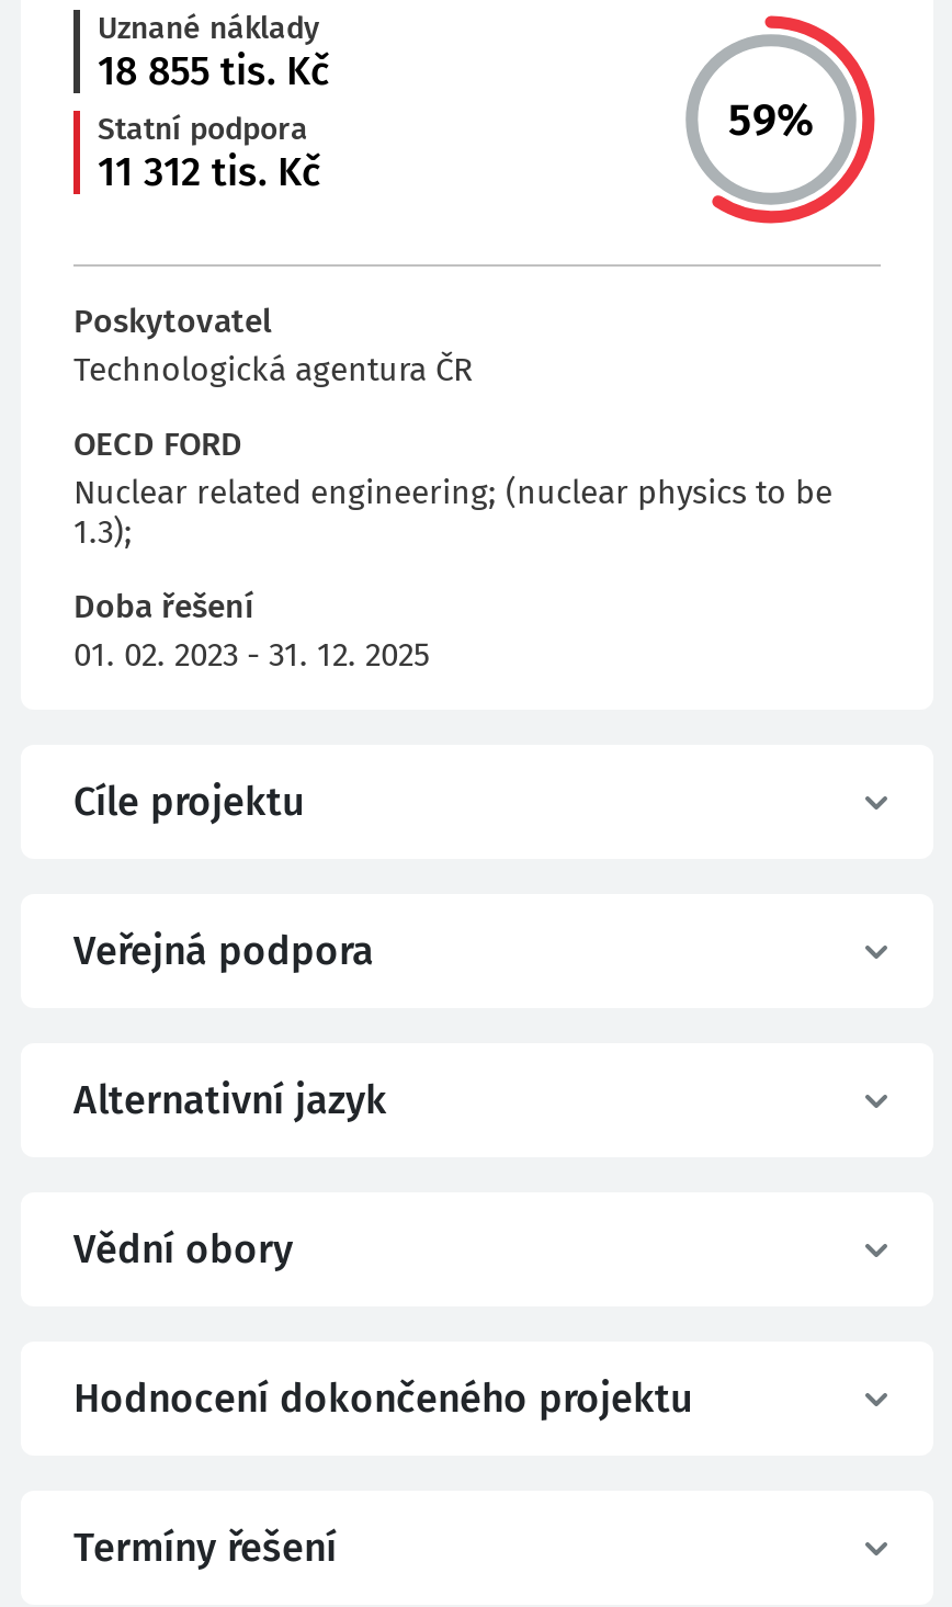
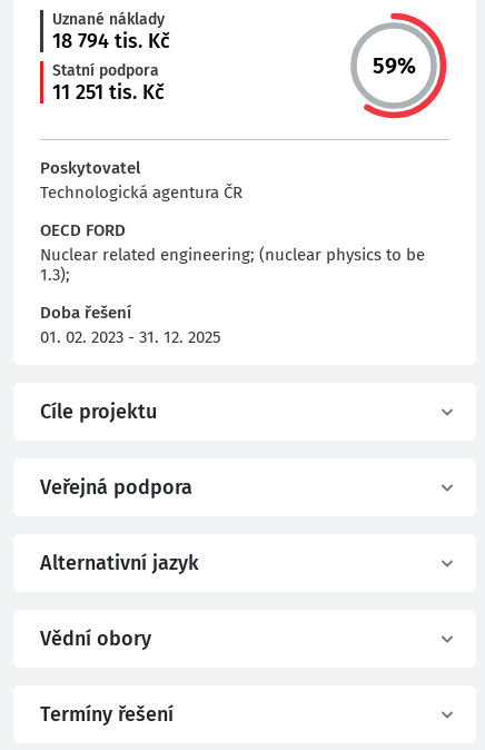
- 18 855 tis. Kč
+ 18 794 tis. Kč

- 11 312 tis. Kč
+ 11 251 tis. Kč

- Hodnocení dokončeného projektu
